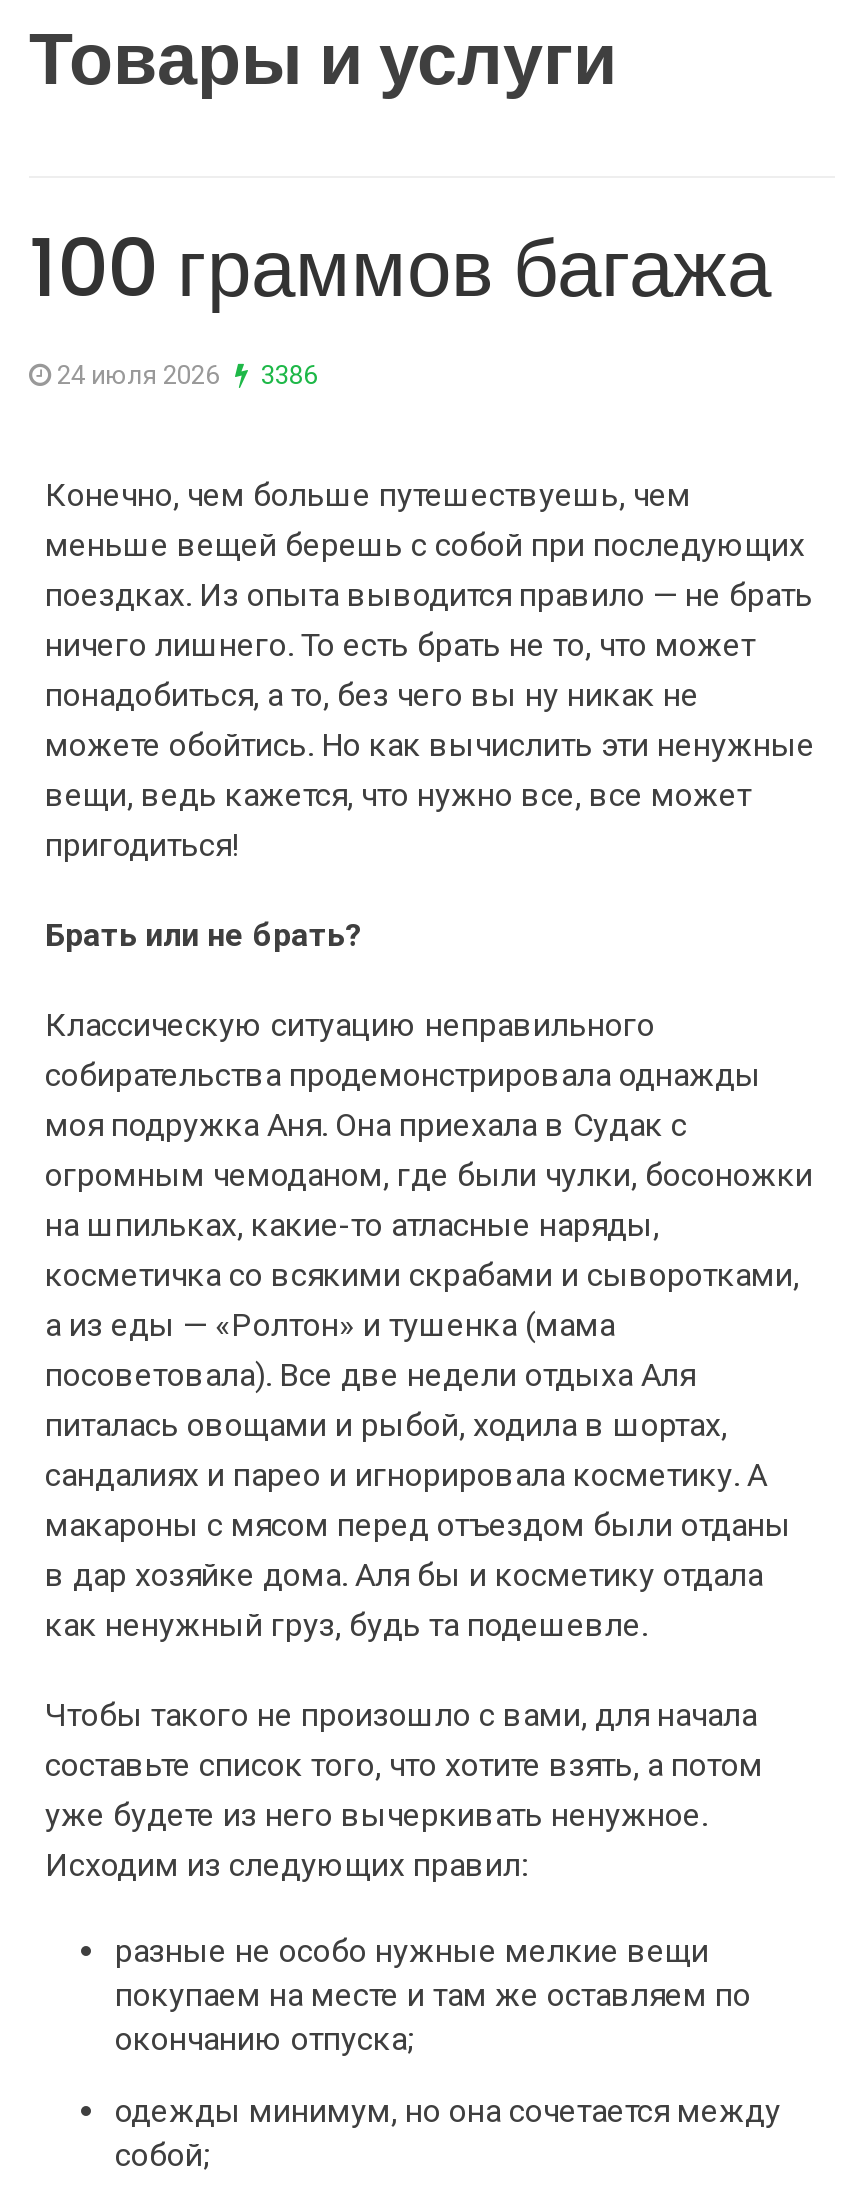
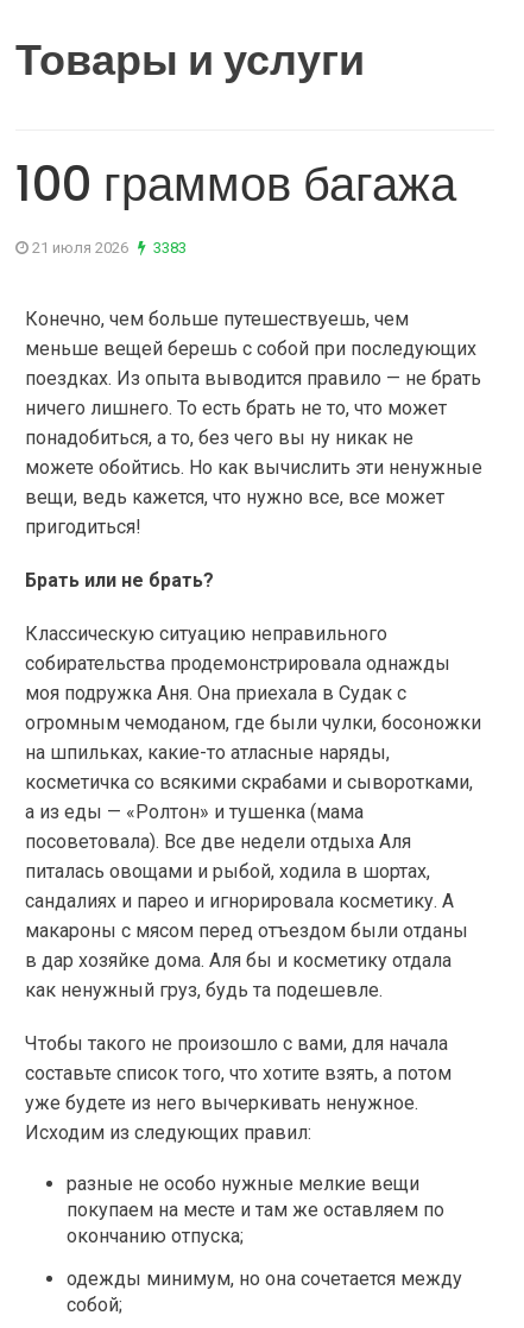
- 24 июля 2026
+ 21 июля 2026

- 3386
+ 3383
